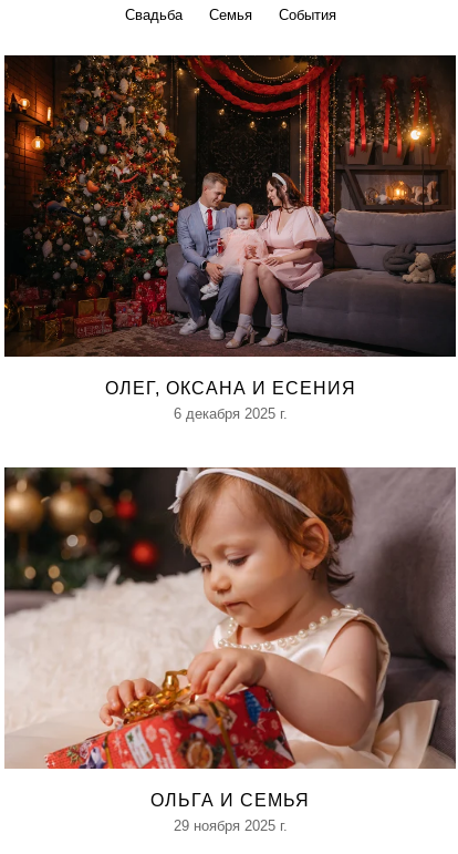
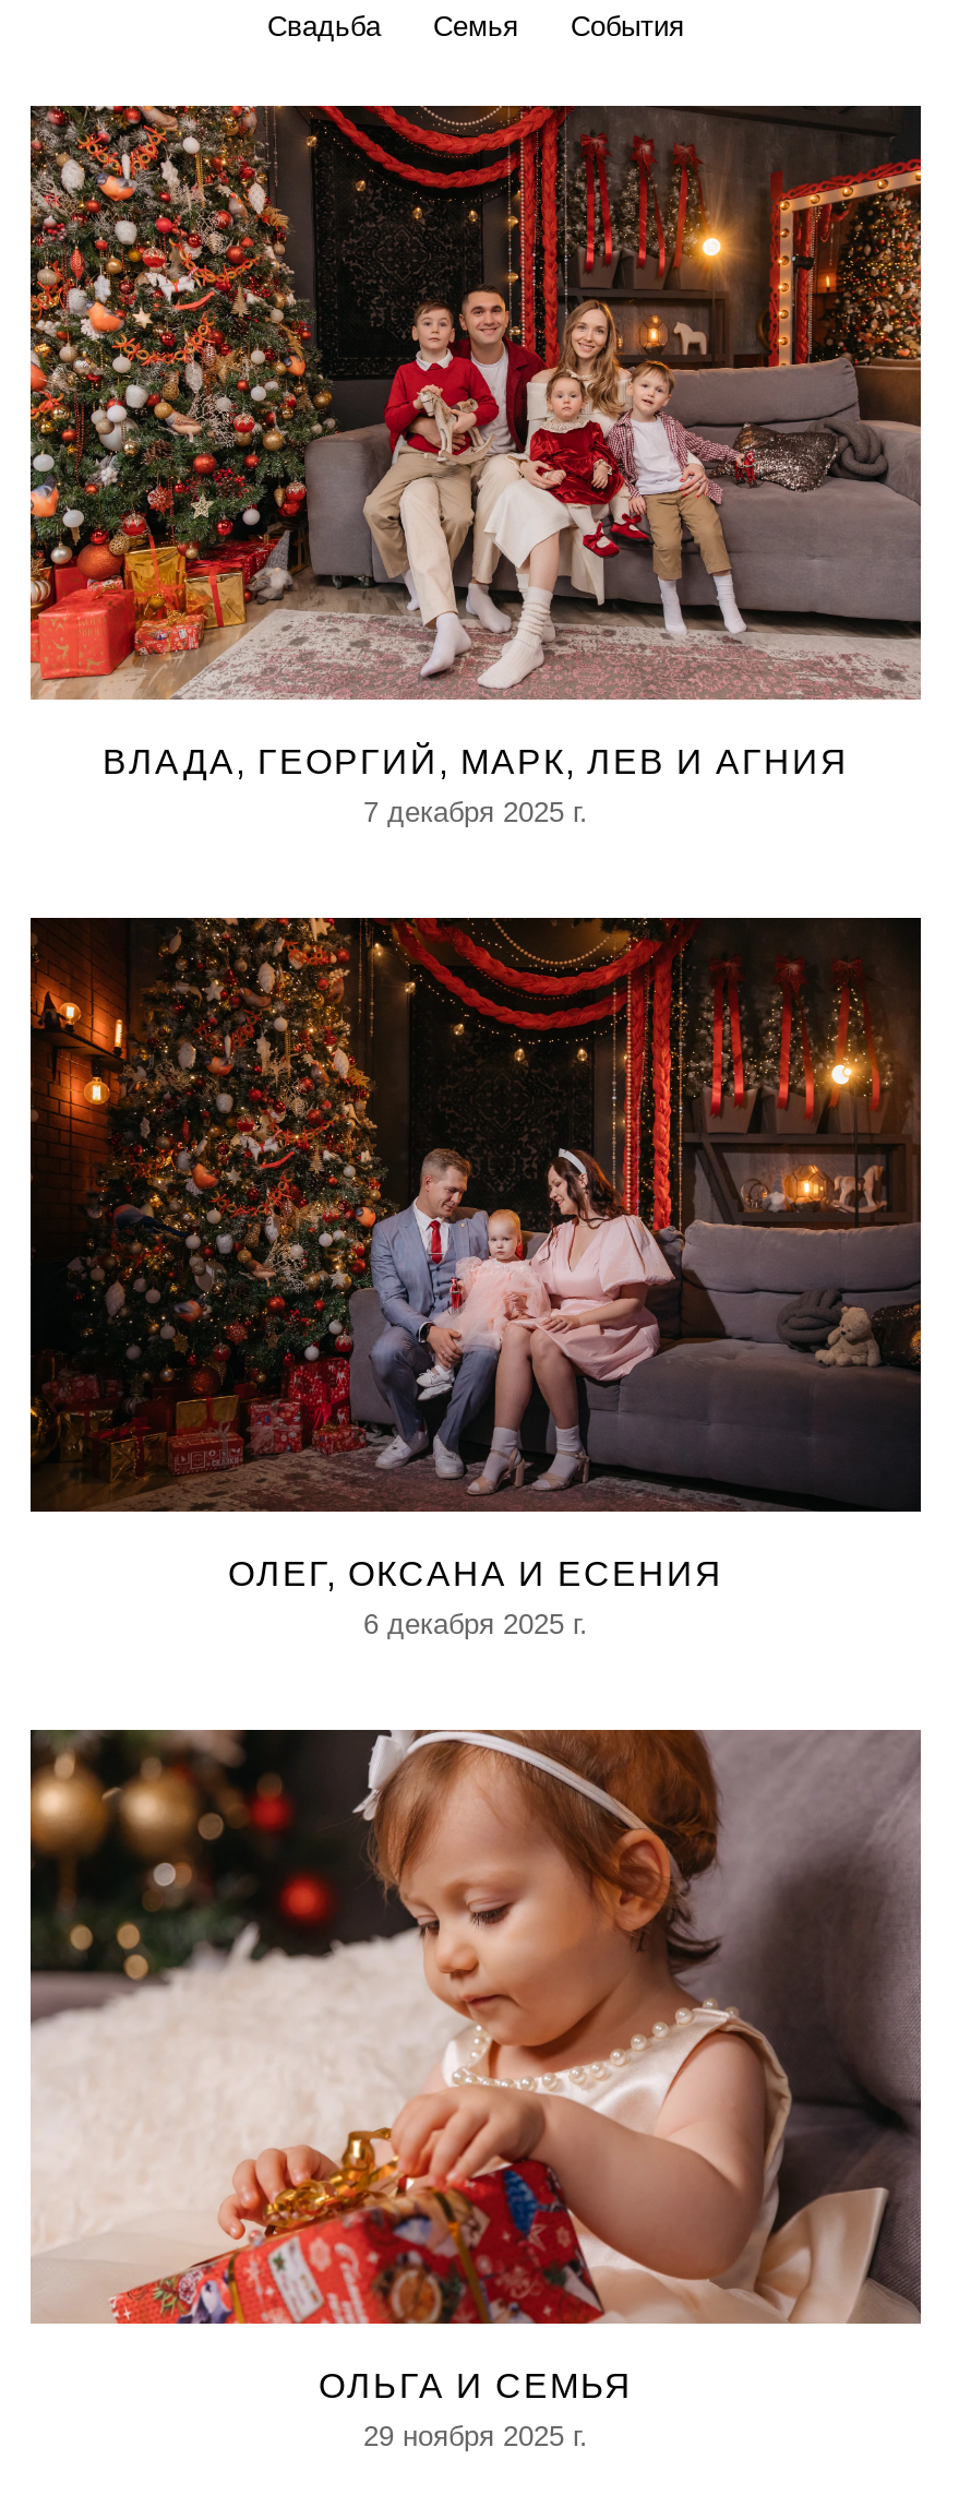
+ [image]
+ ВЛАДА, ГЕОРГИЙ, МАРК, ЛЕВ И АГНИЯ
+ 7 декабря 2025 г.
